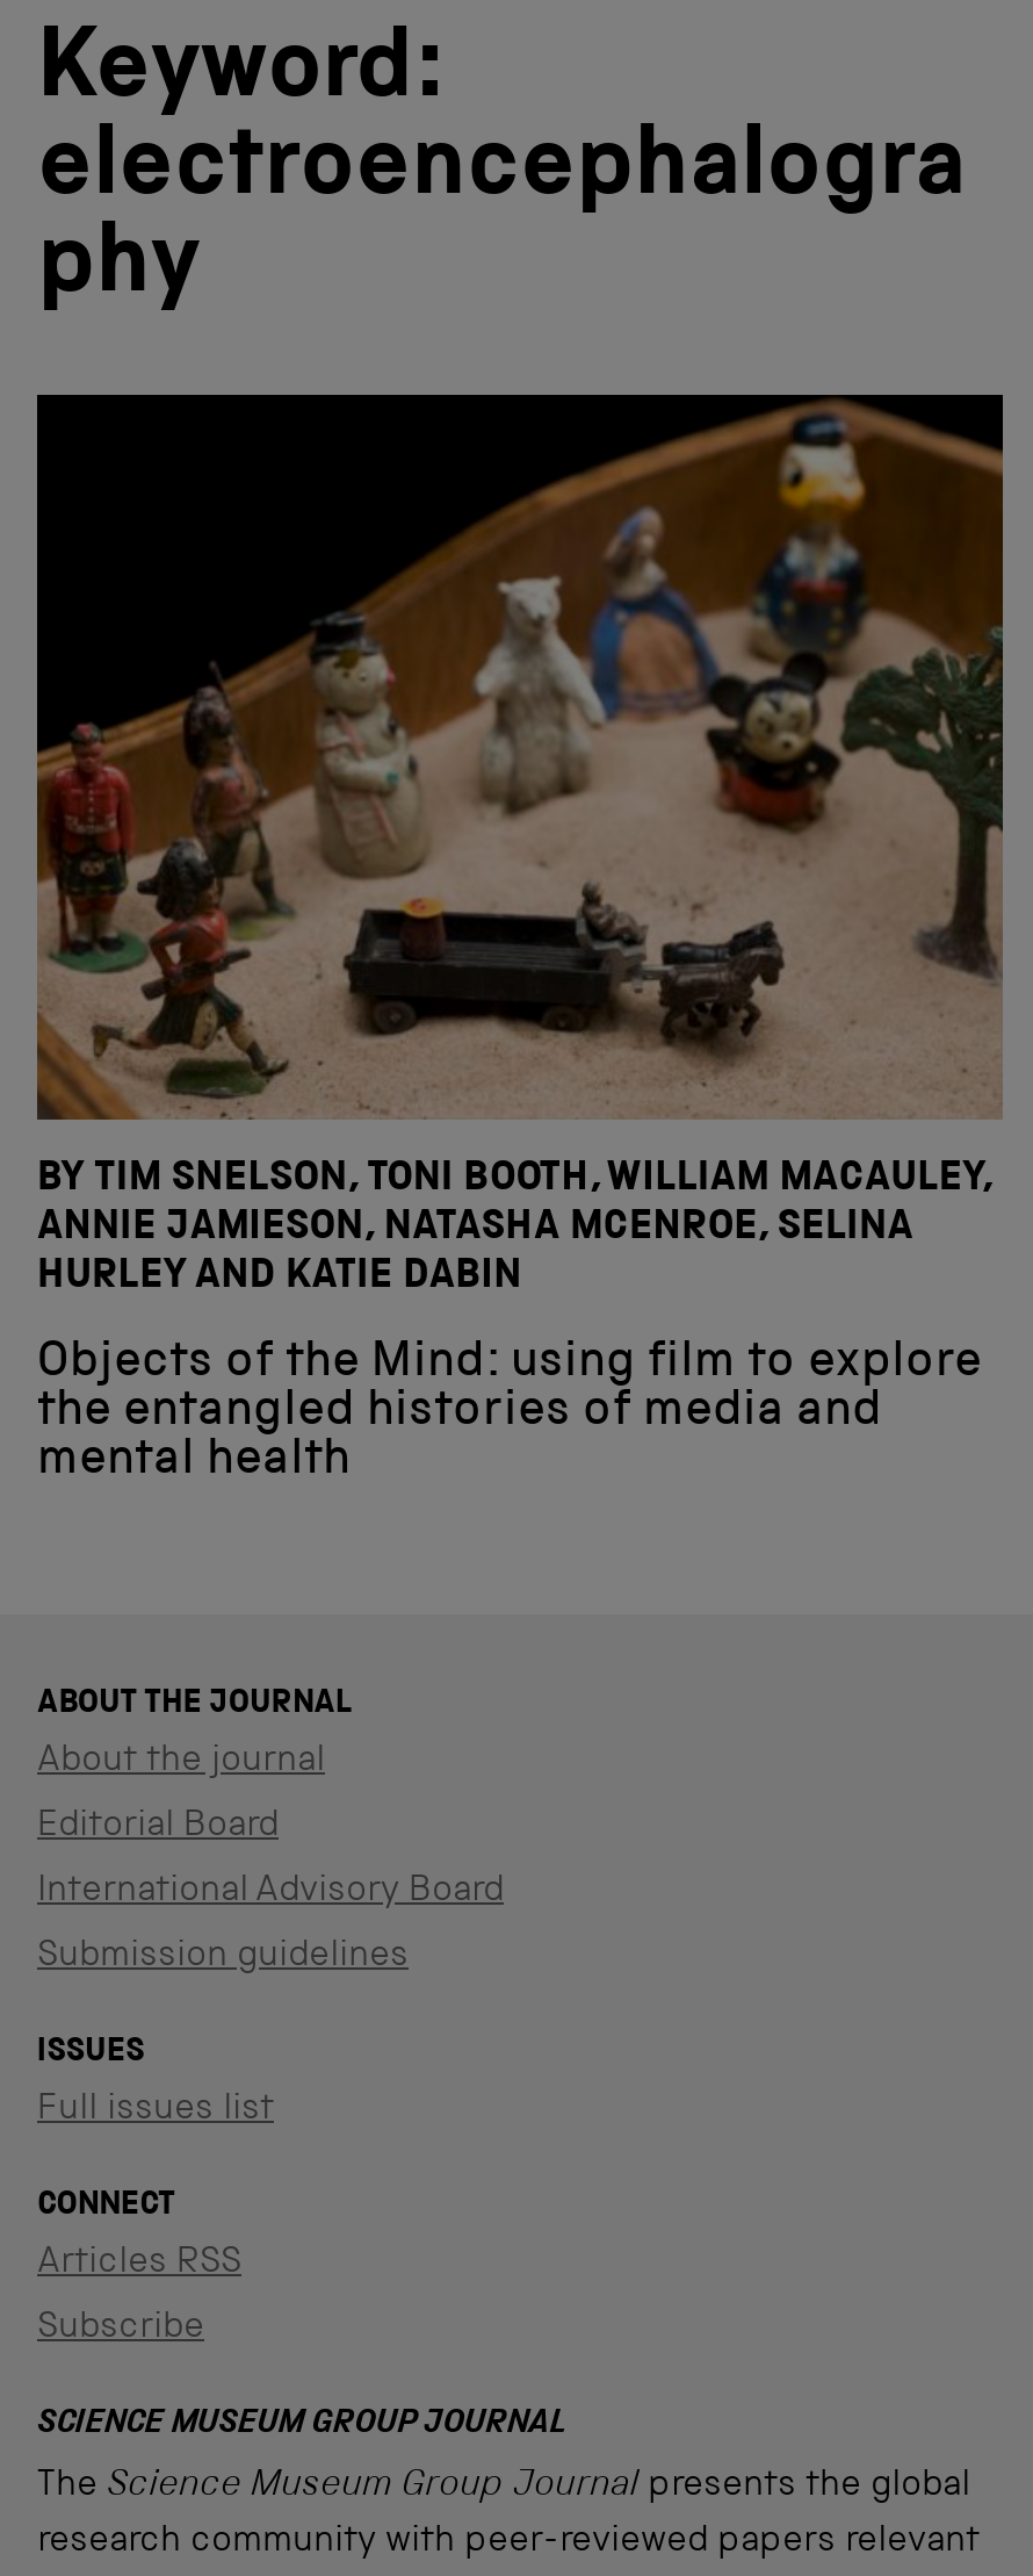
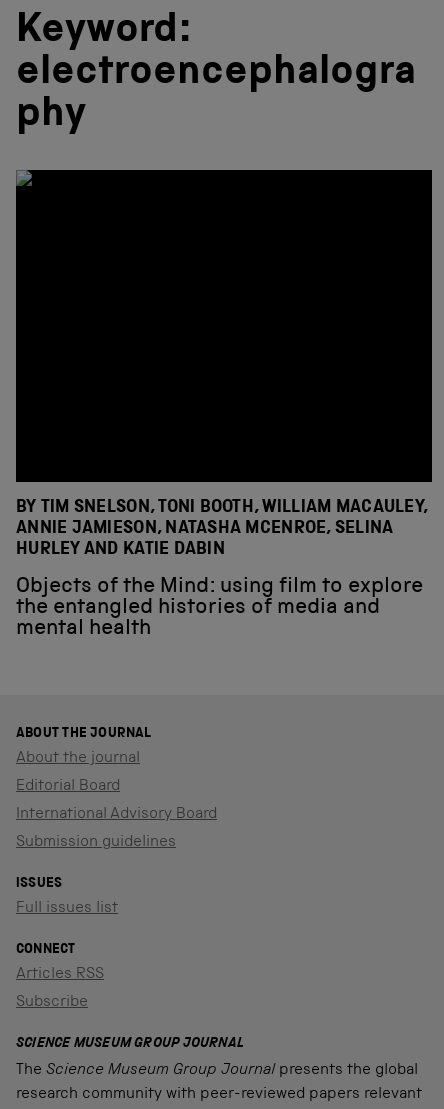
- [image]
